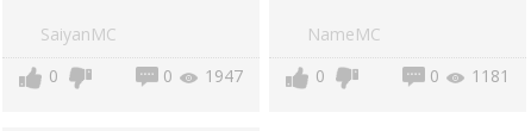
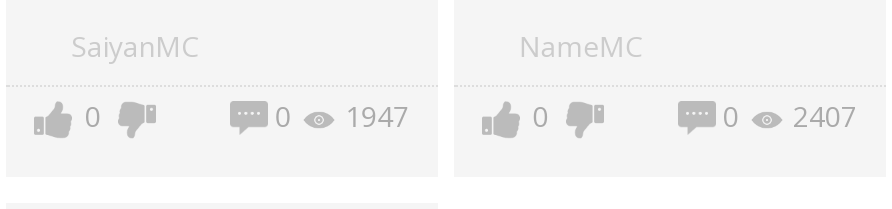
- 0 1181
+ 0 2407
